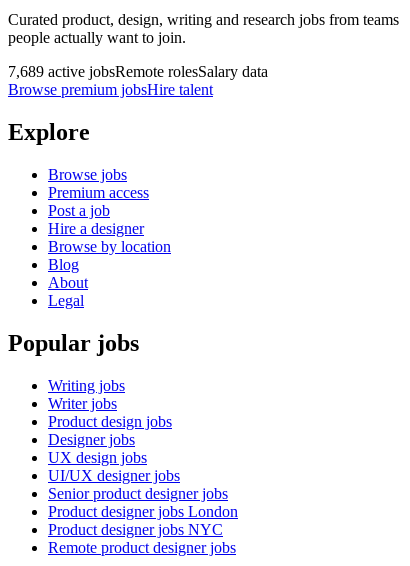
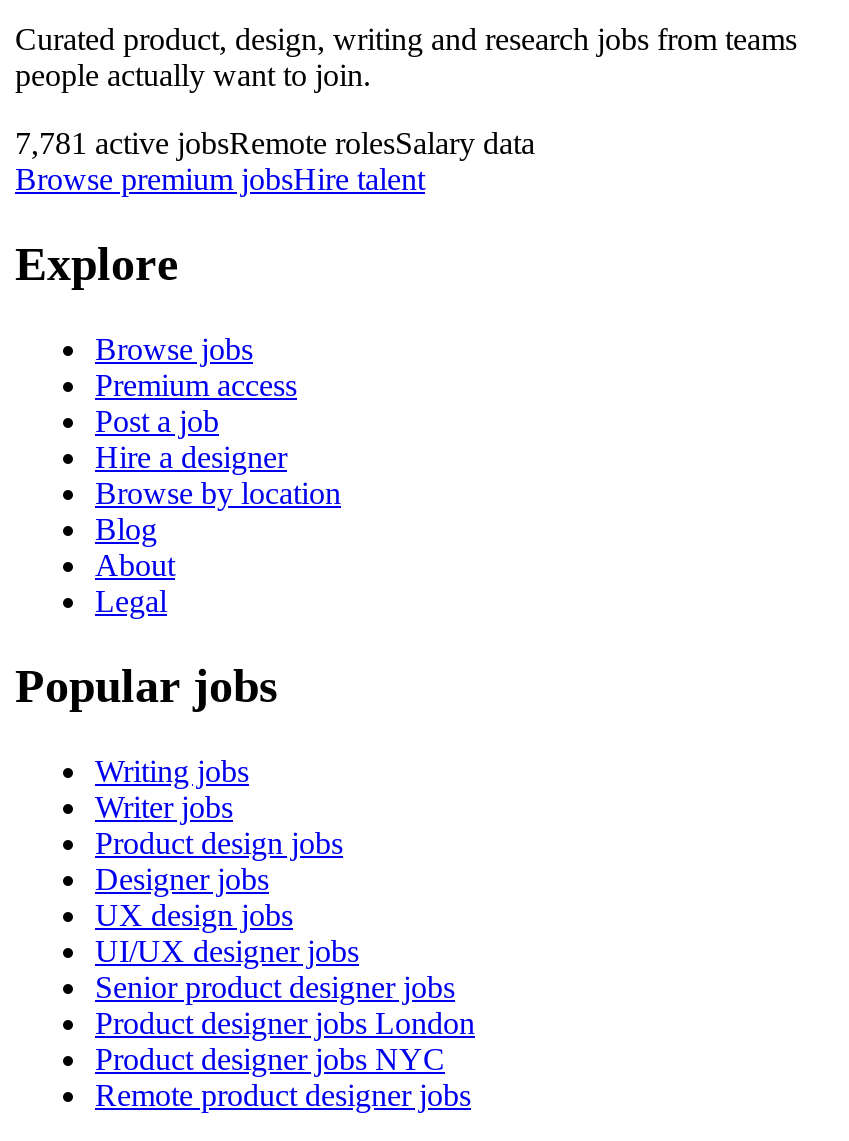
- 7,689 active jobsRemote rolesSalary data
+ 7,781 active jobsRemote rolesSalary data
